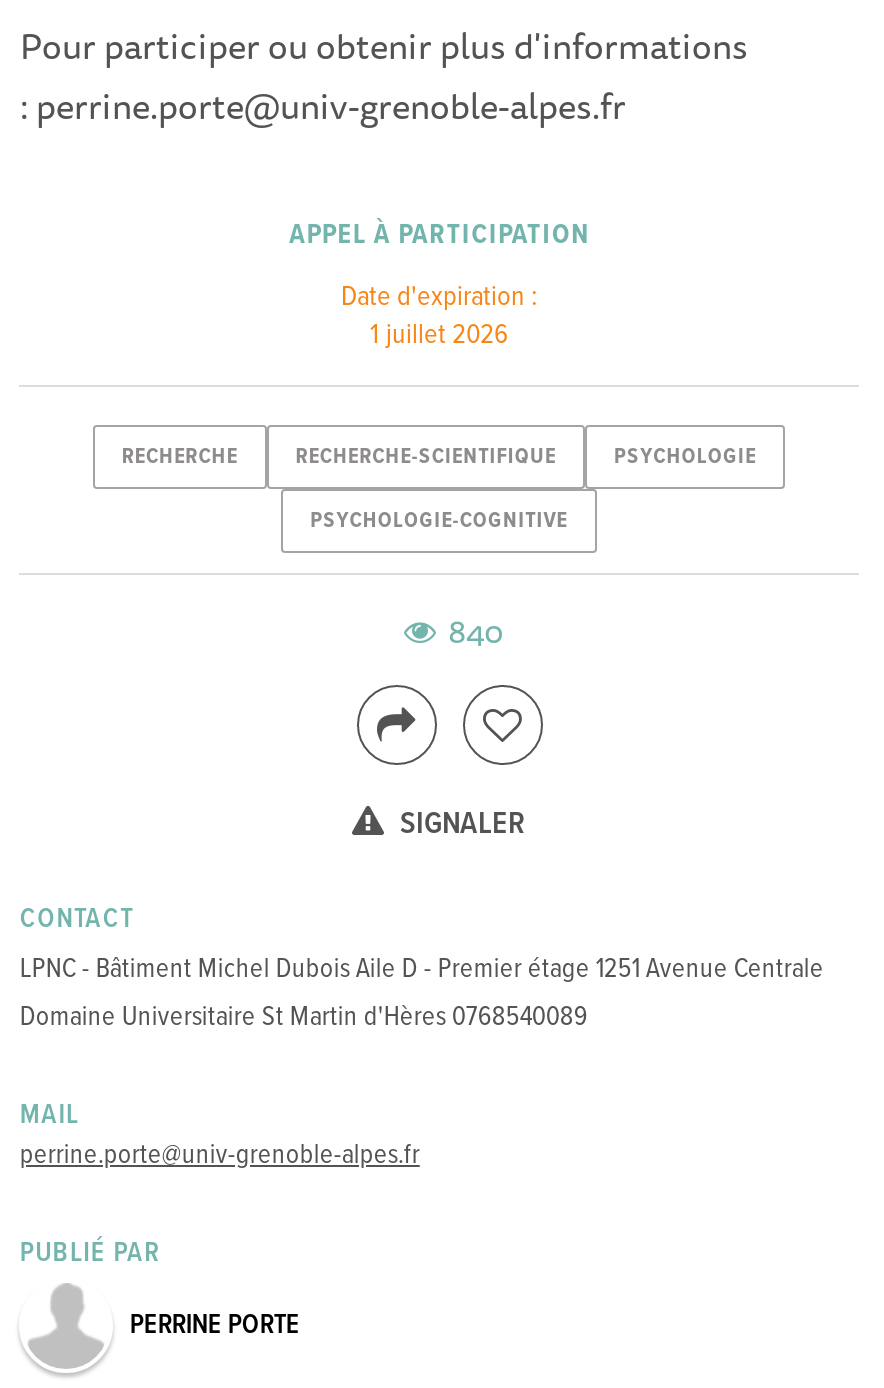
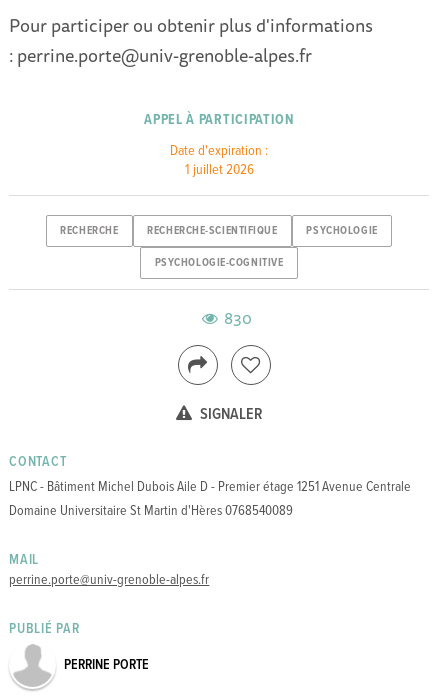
- 840
+ 830
